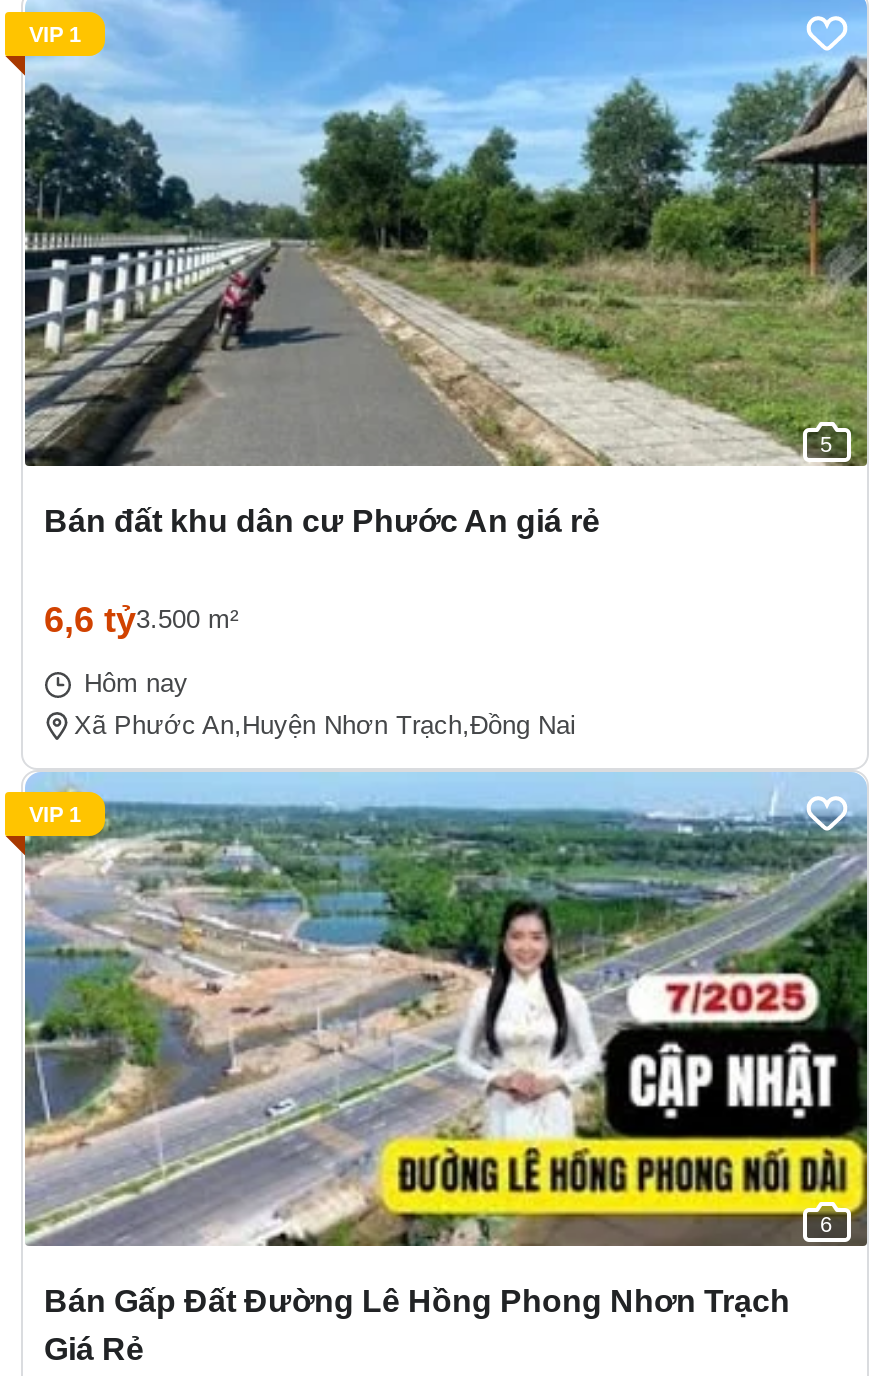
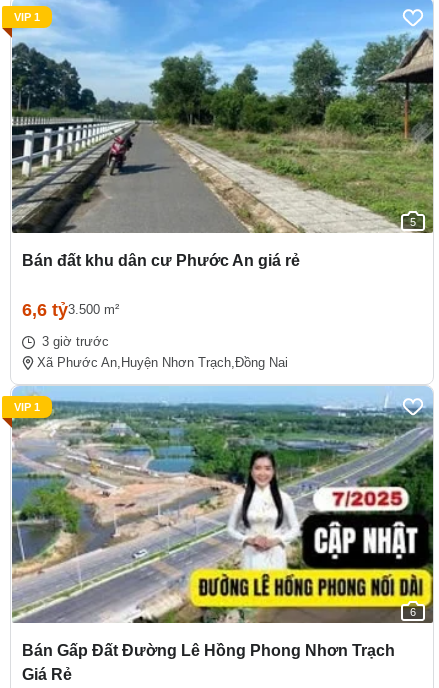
- Hôm nay
+ 3 giờ trước
